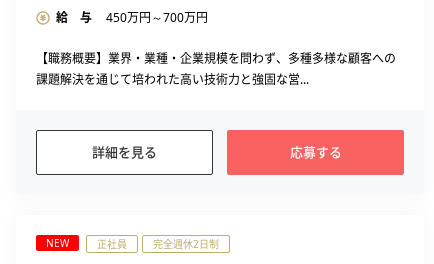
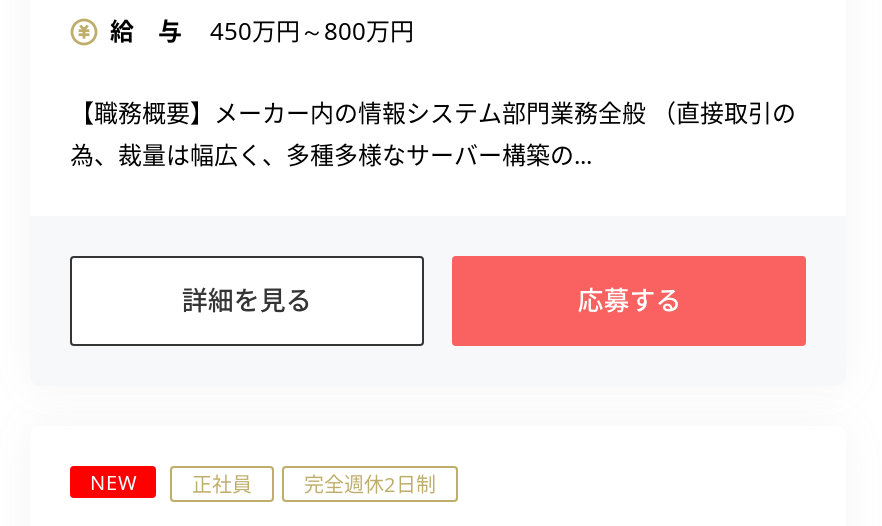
- 給 与 450万円～700万円
+ 給 与 450万円～800万円

- 【職務概要】業界・業種・企業規模を問わず、多種多様な顧客への
- 課題解決を通じて培われた高い技術力と強固な営...
+ 【職務概要】メーカー内の情報システム部門業務全般 （直接取引の
+ 為、裁量は幅広く、多種多様なサーバー構築の...
